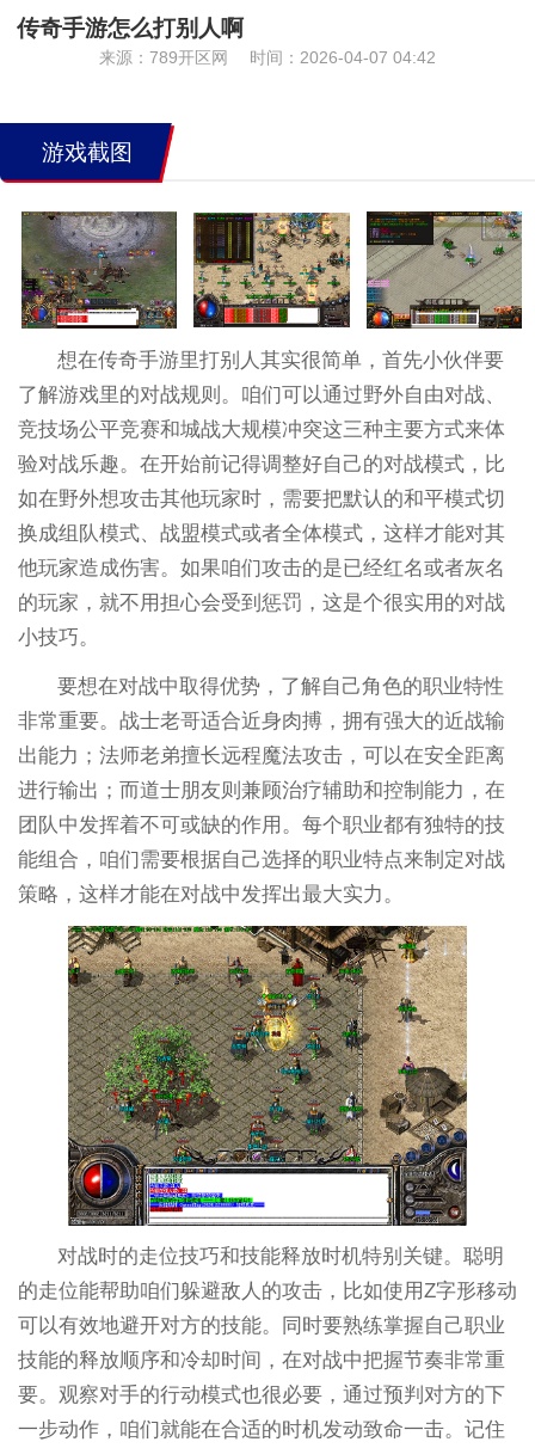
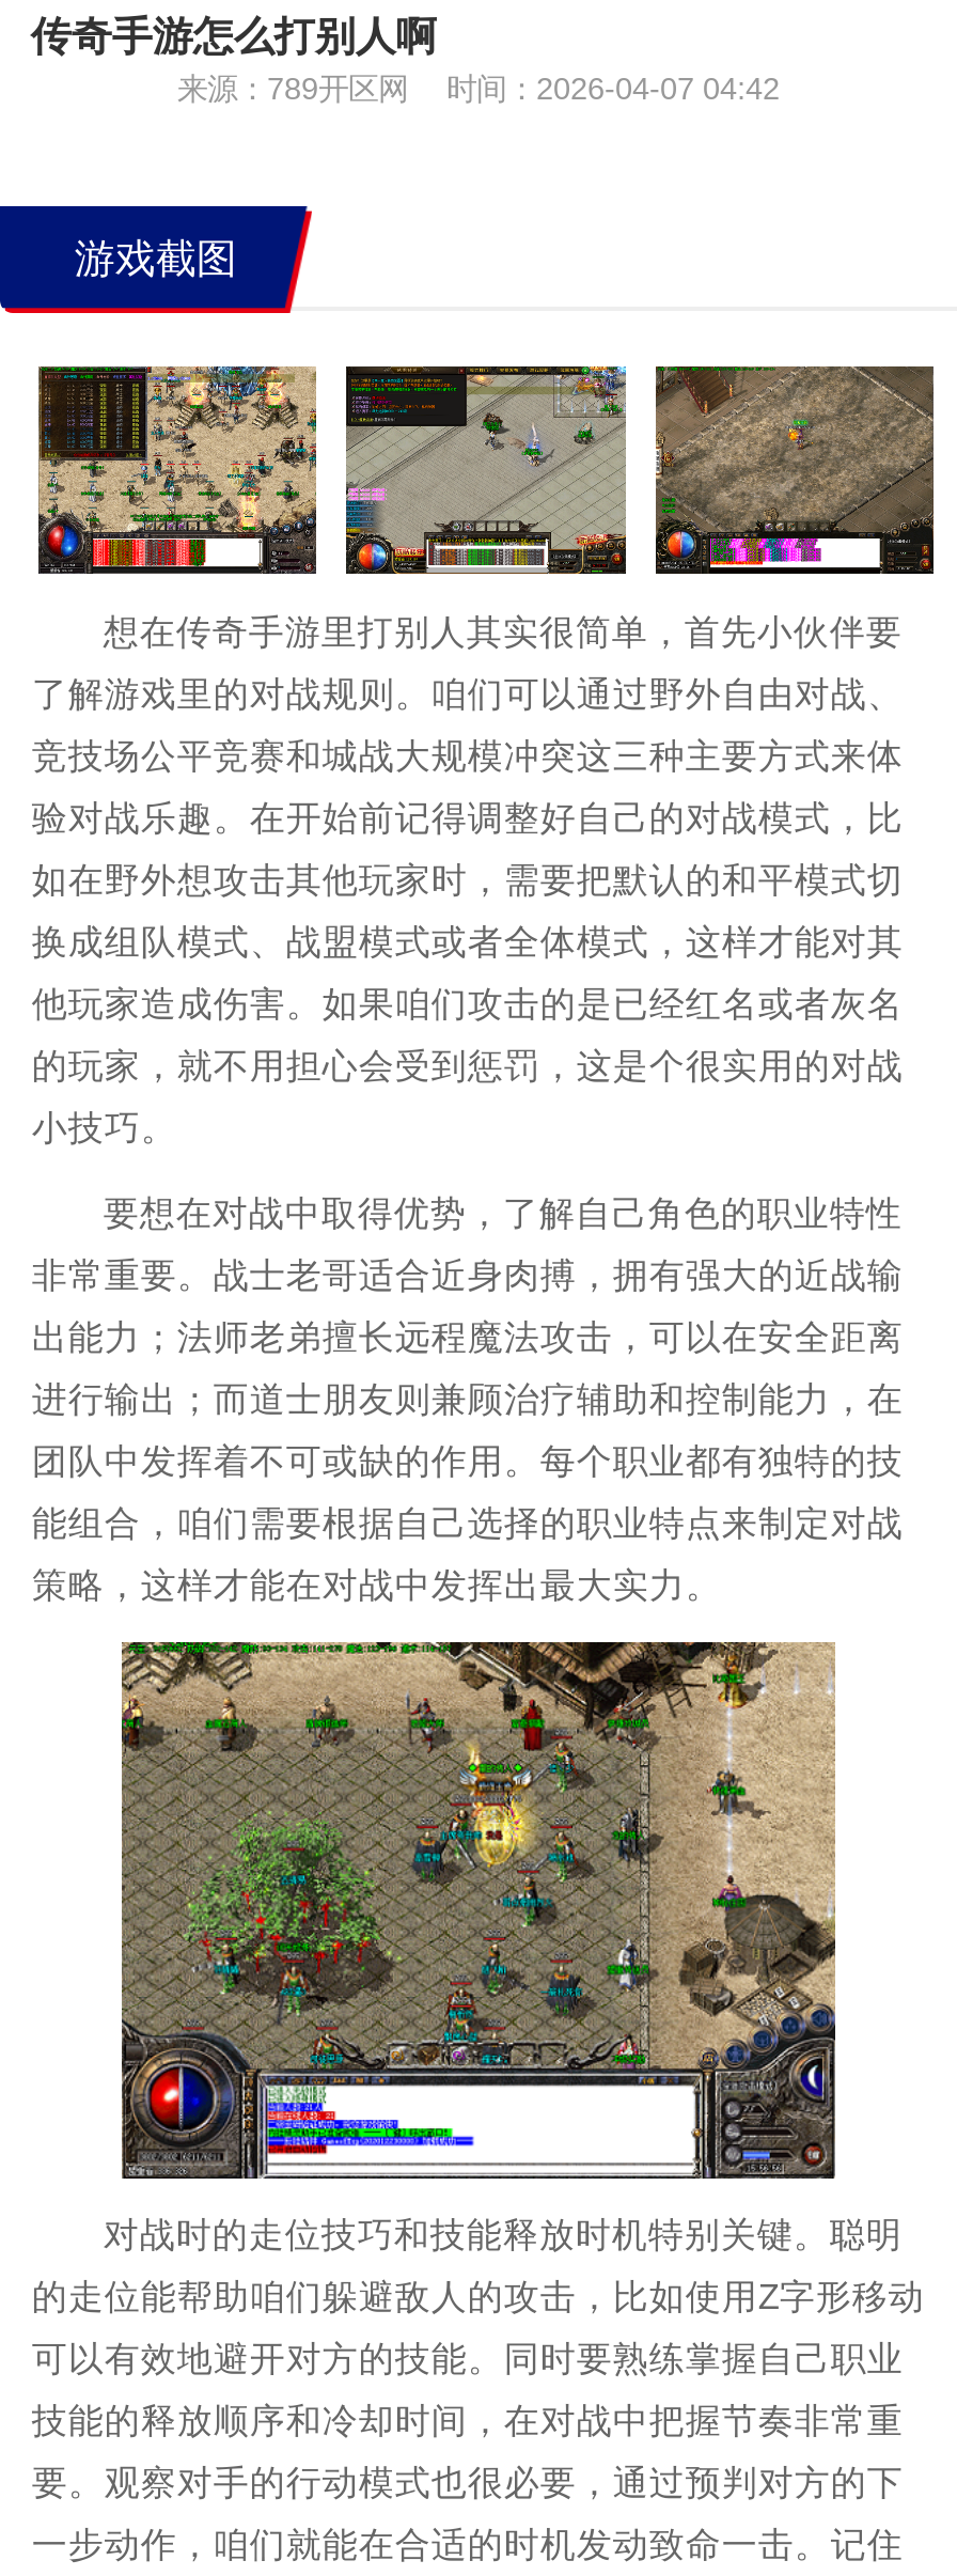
- [image]
+ [image]

- [image]
+ [image]

- [image]
+ [image]
